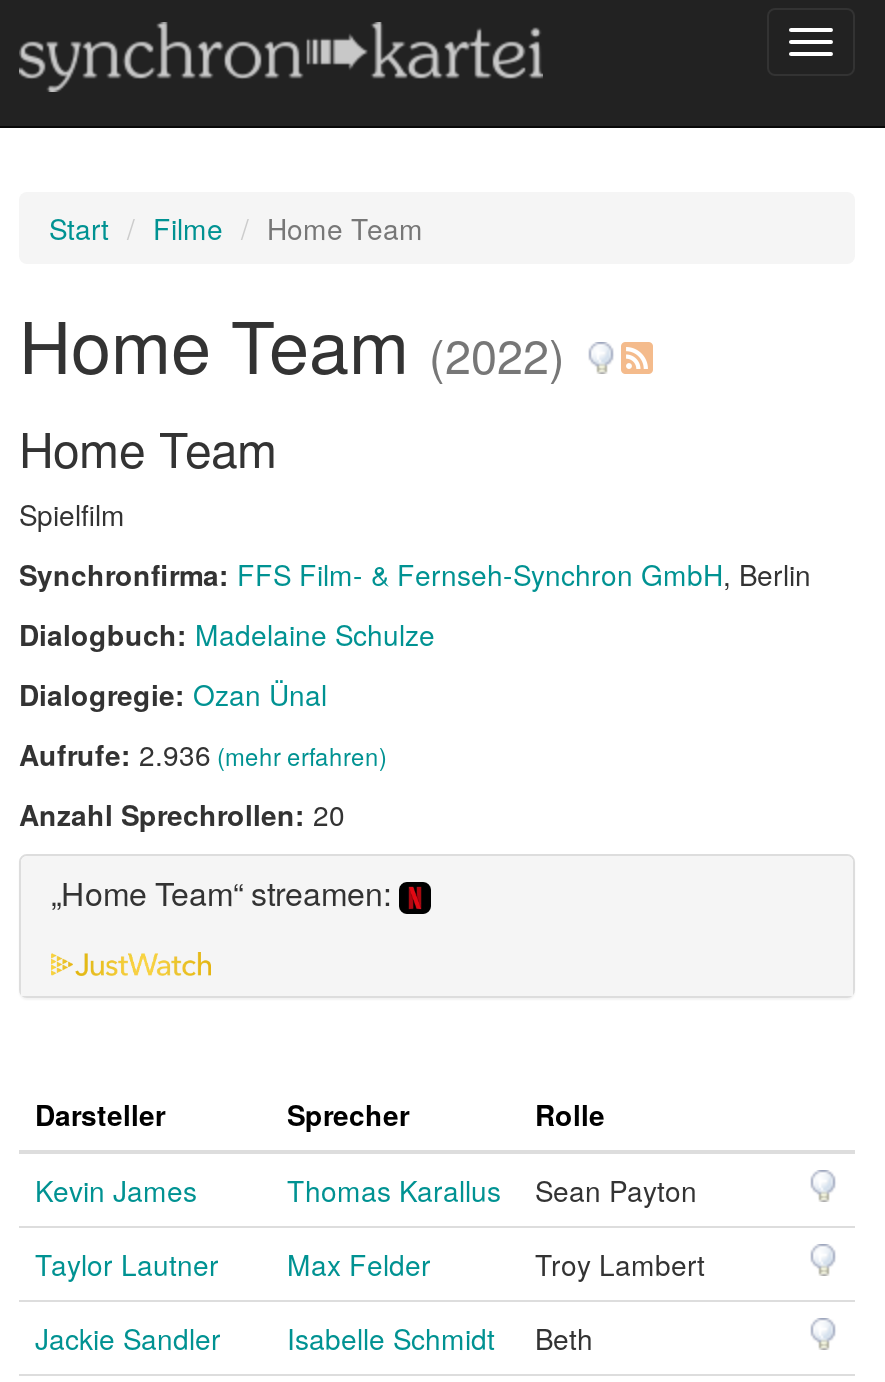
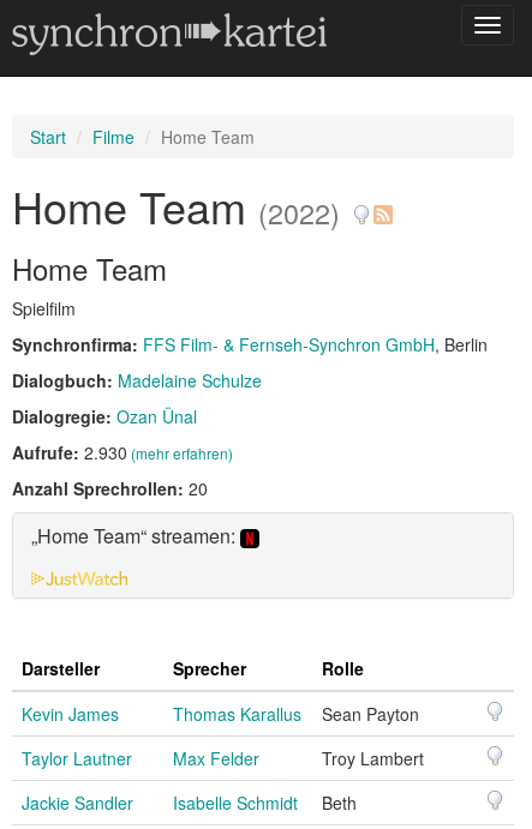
- Aufrufe: 2.936 (mehr erfahren)
+ Aufrufe: 2.930 (mehr erfahren)
